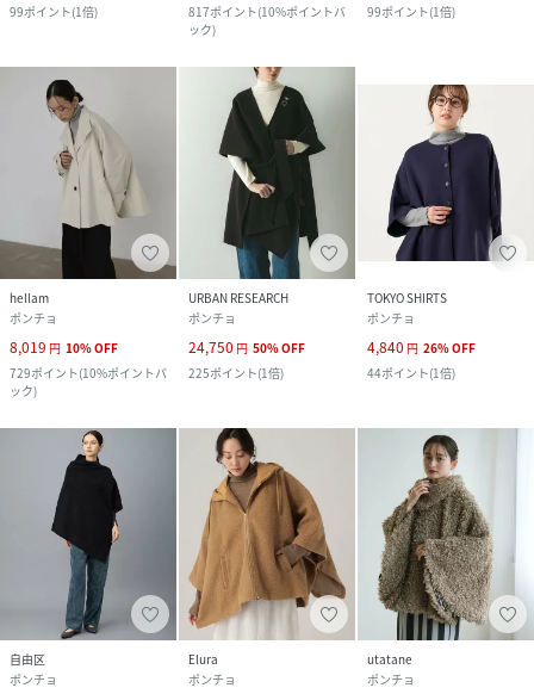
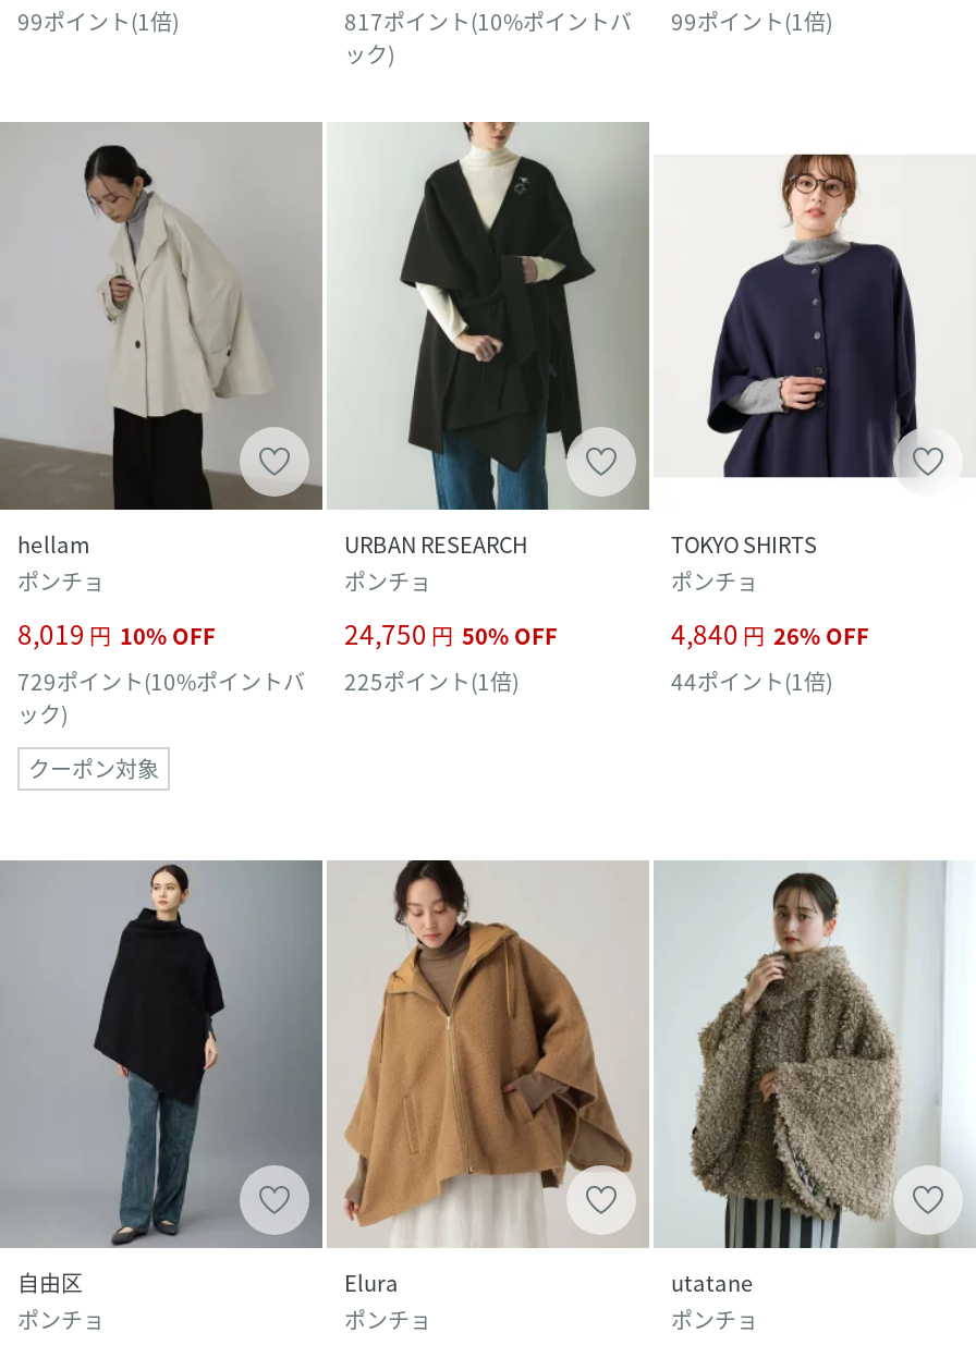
+ クーポン対象
